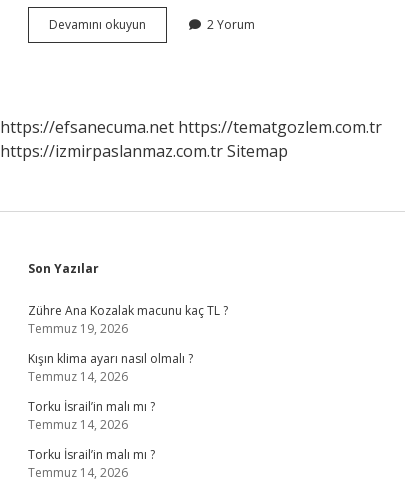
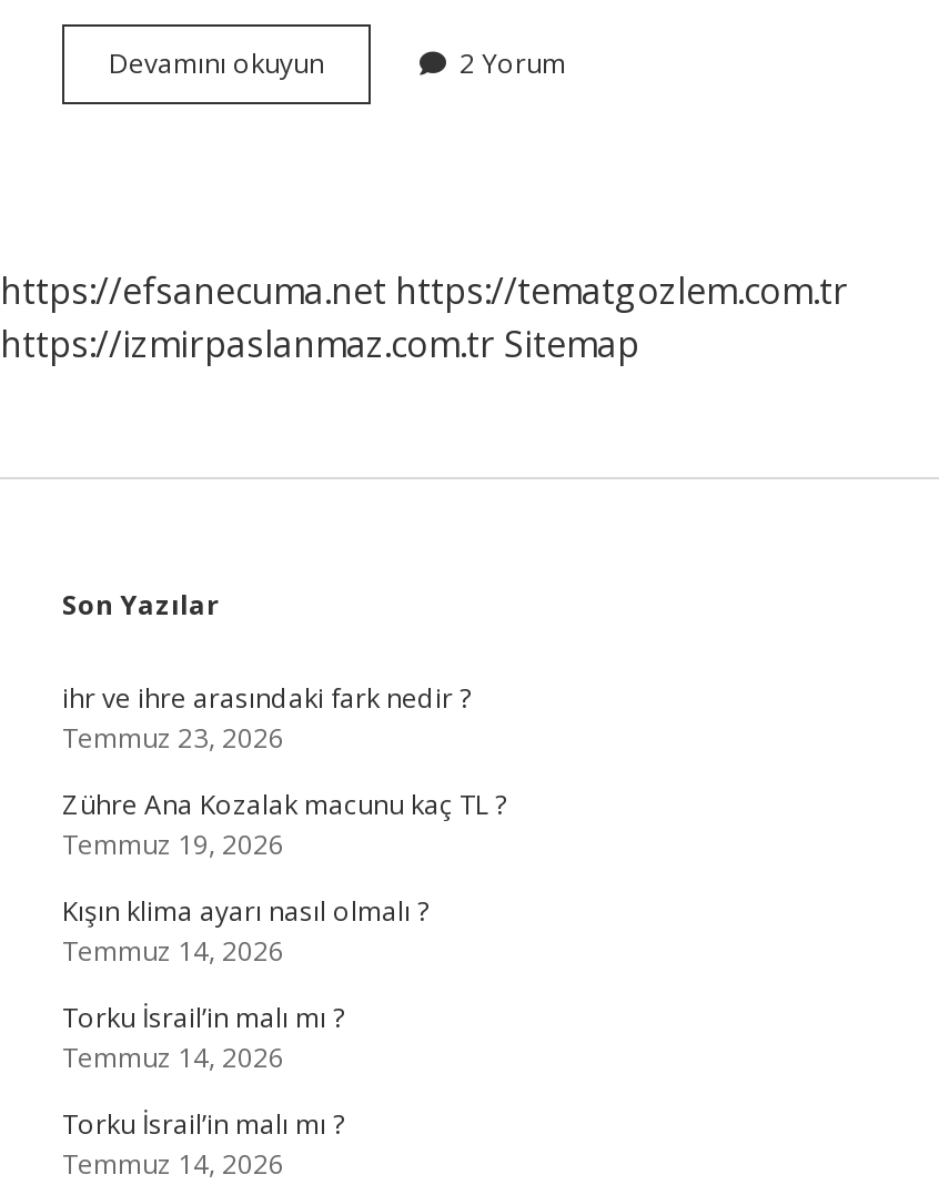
+ ihr ve ihre arasındaki fark nedir ?
+ Temmuz 23, 2026
